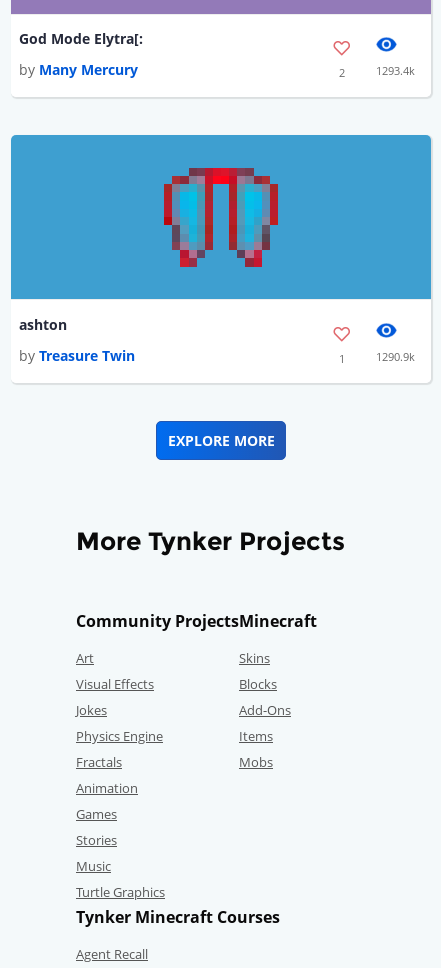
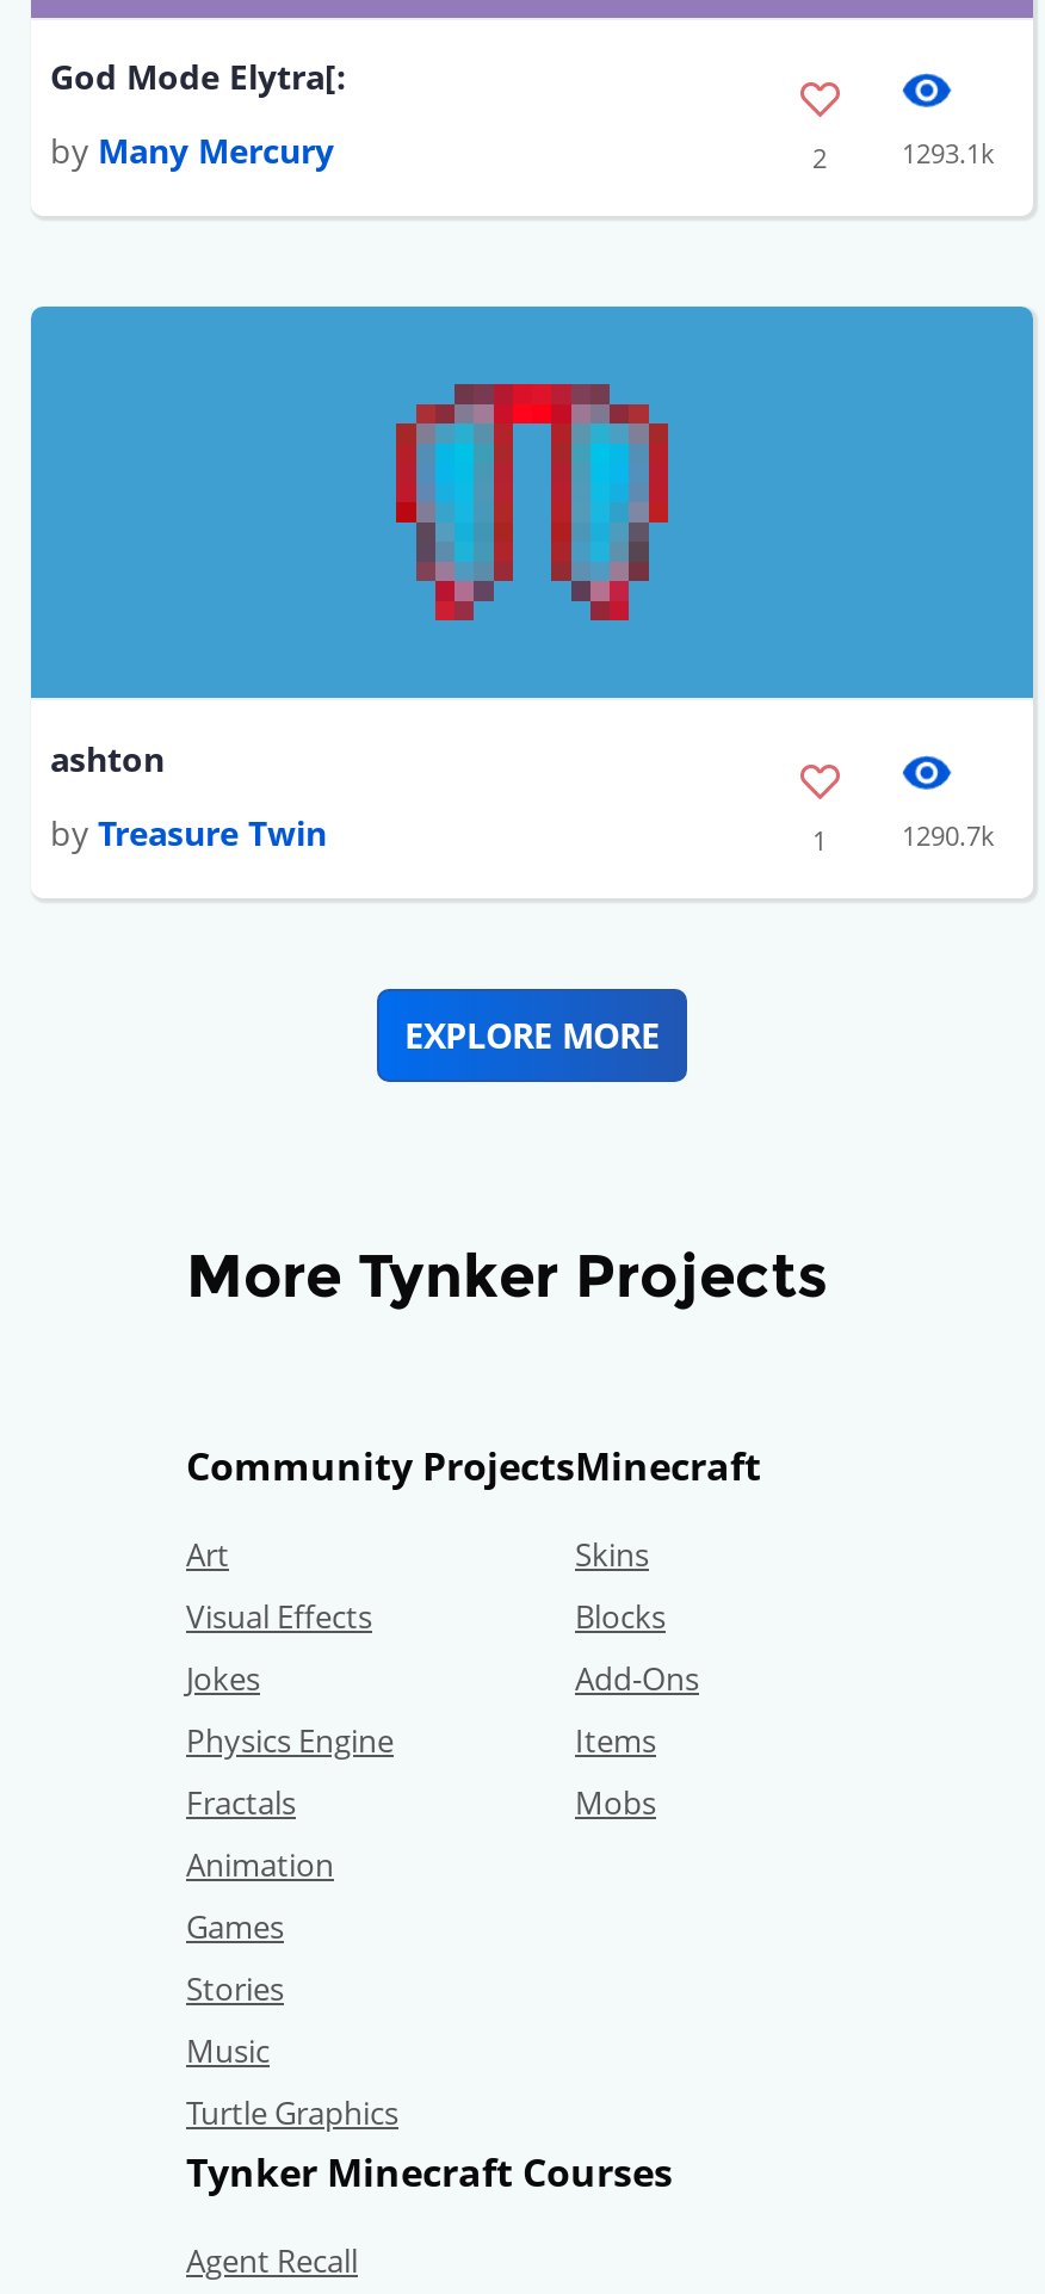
- 1293.4k
+ 1293.1k

- 1290.9k
+ 1290.7k
